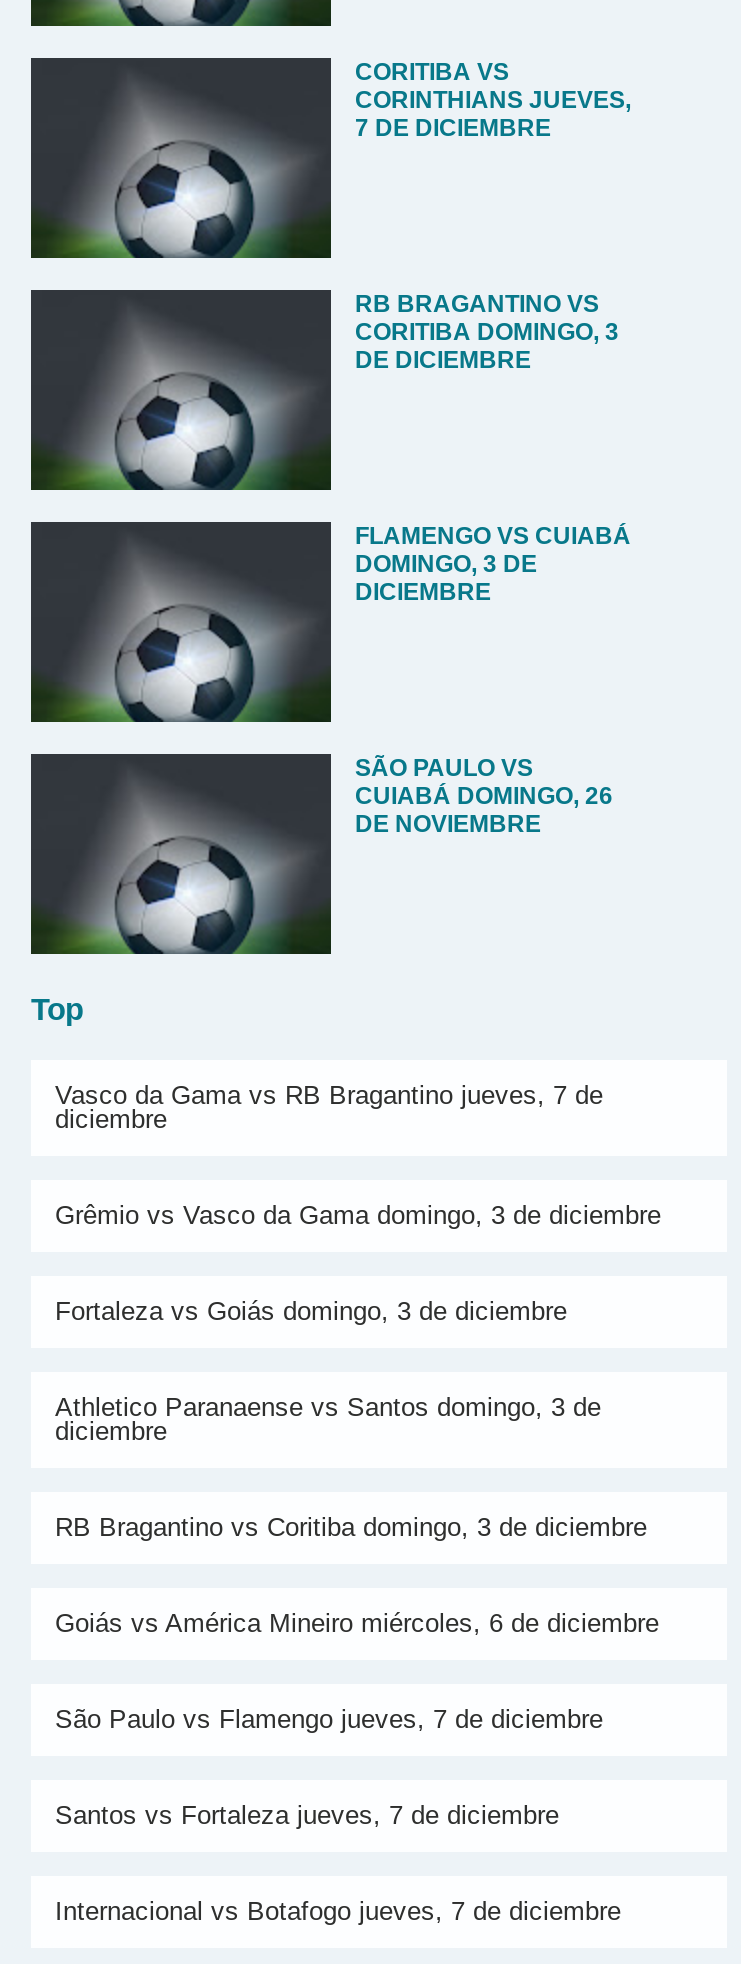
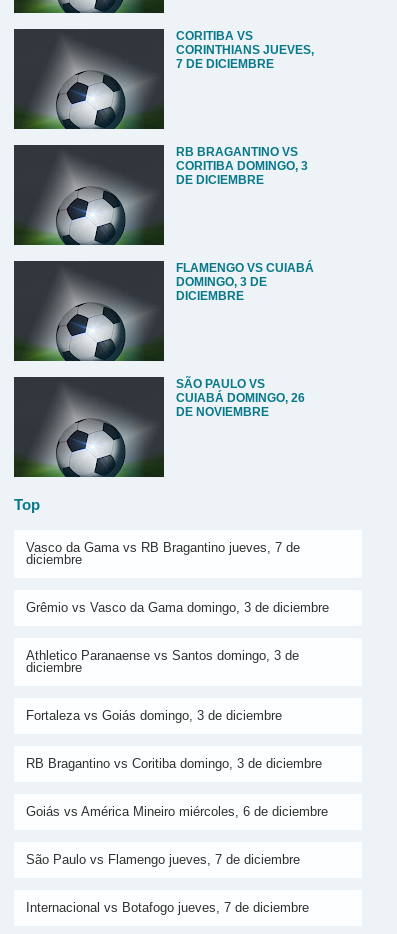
moved down: Fortaleza vs Goiás domingo, 3 de diciembre

- Santos vs Fortaleza jueves, 7 de diciembre
